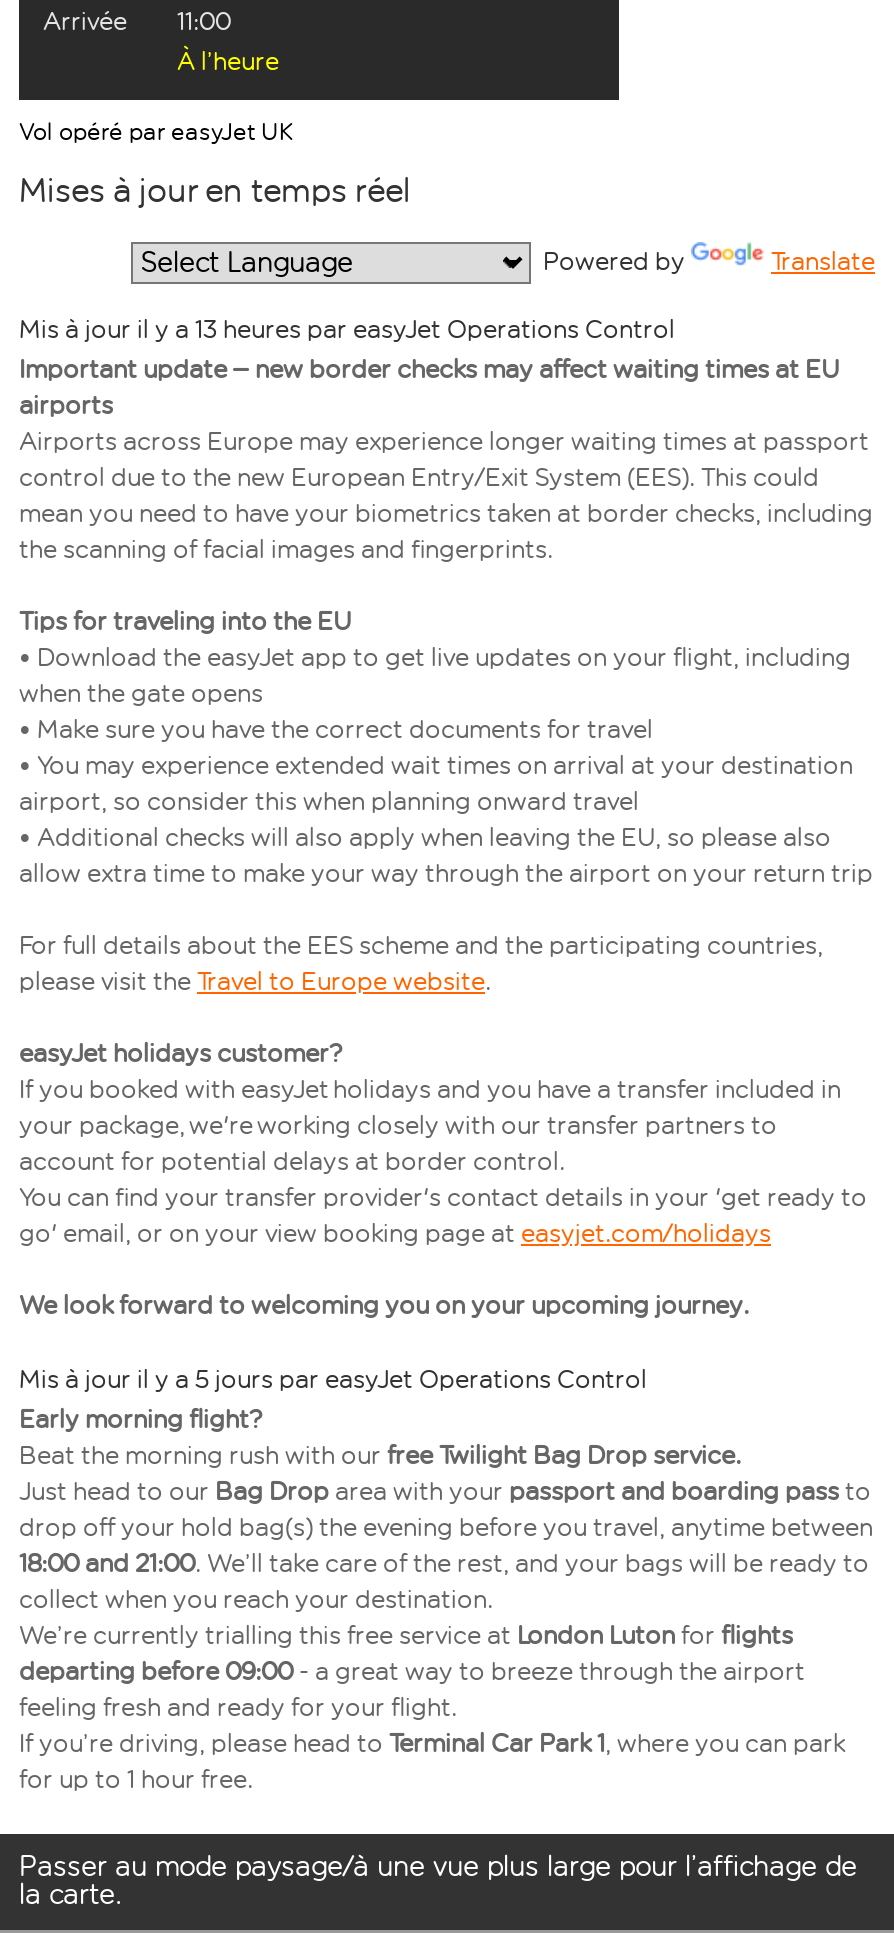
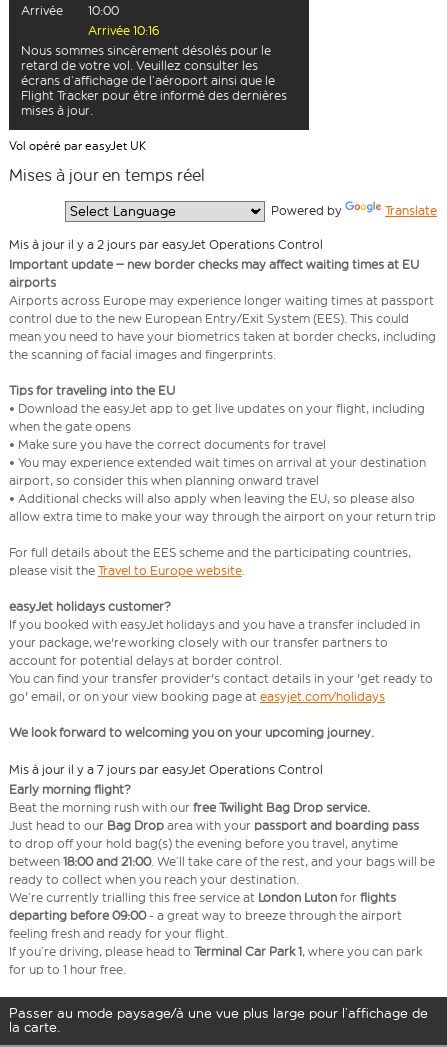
- 11:00
- À l’heure
+ 10:00
+ Arrivée 10:16
+ Nous sommes sincèrement désolés pour le
+ retard de votre vol. Veuillez consulter les
+ écrans d’affichage de l’aéroport ainsi que le
+ Flight Tracker pour être informé des dernières
+ mises à jour.

- Mis à jour il y a 13 heures par easyJet Operations Control
+ Mis à jour il y a 2 jours par easyJet Operations Control

- Mis à jour il y a 5 jours par easyJet Operations Control
+ Mis à jour il y a 7 jours par easyJet Operations Control
